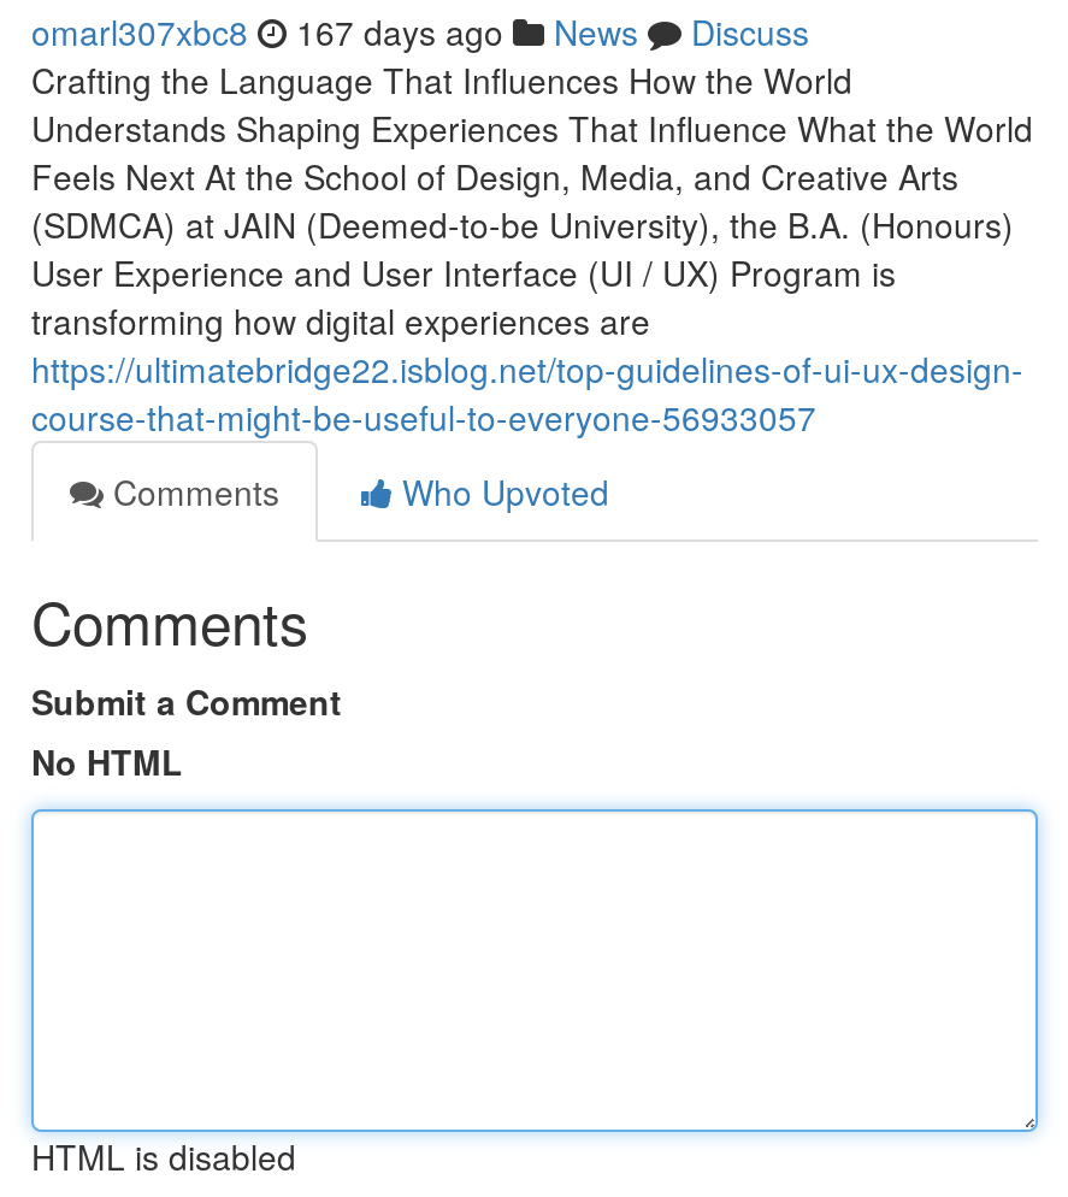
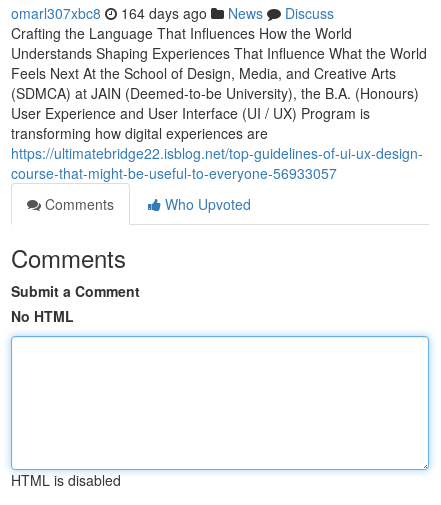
- omarl307xbc8 167 days ago News Discuss
+ omarl307xbc8 164 days ago News Discuss
